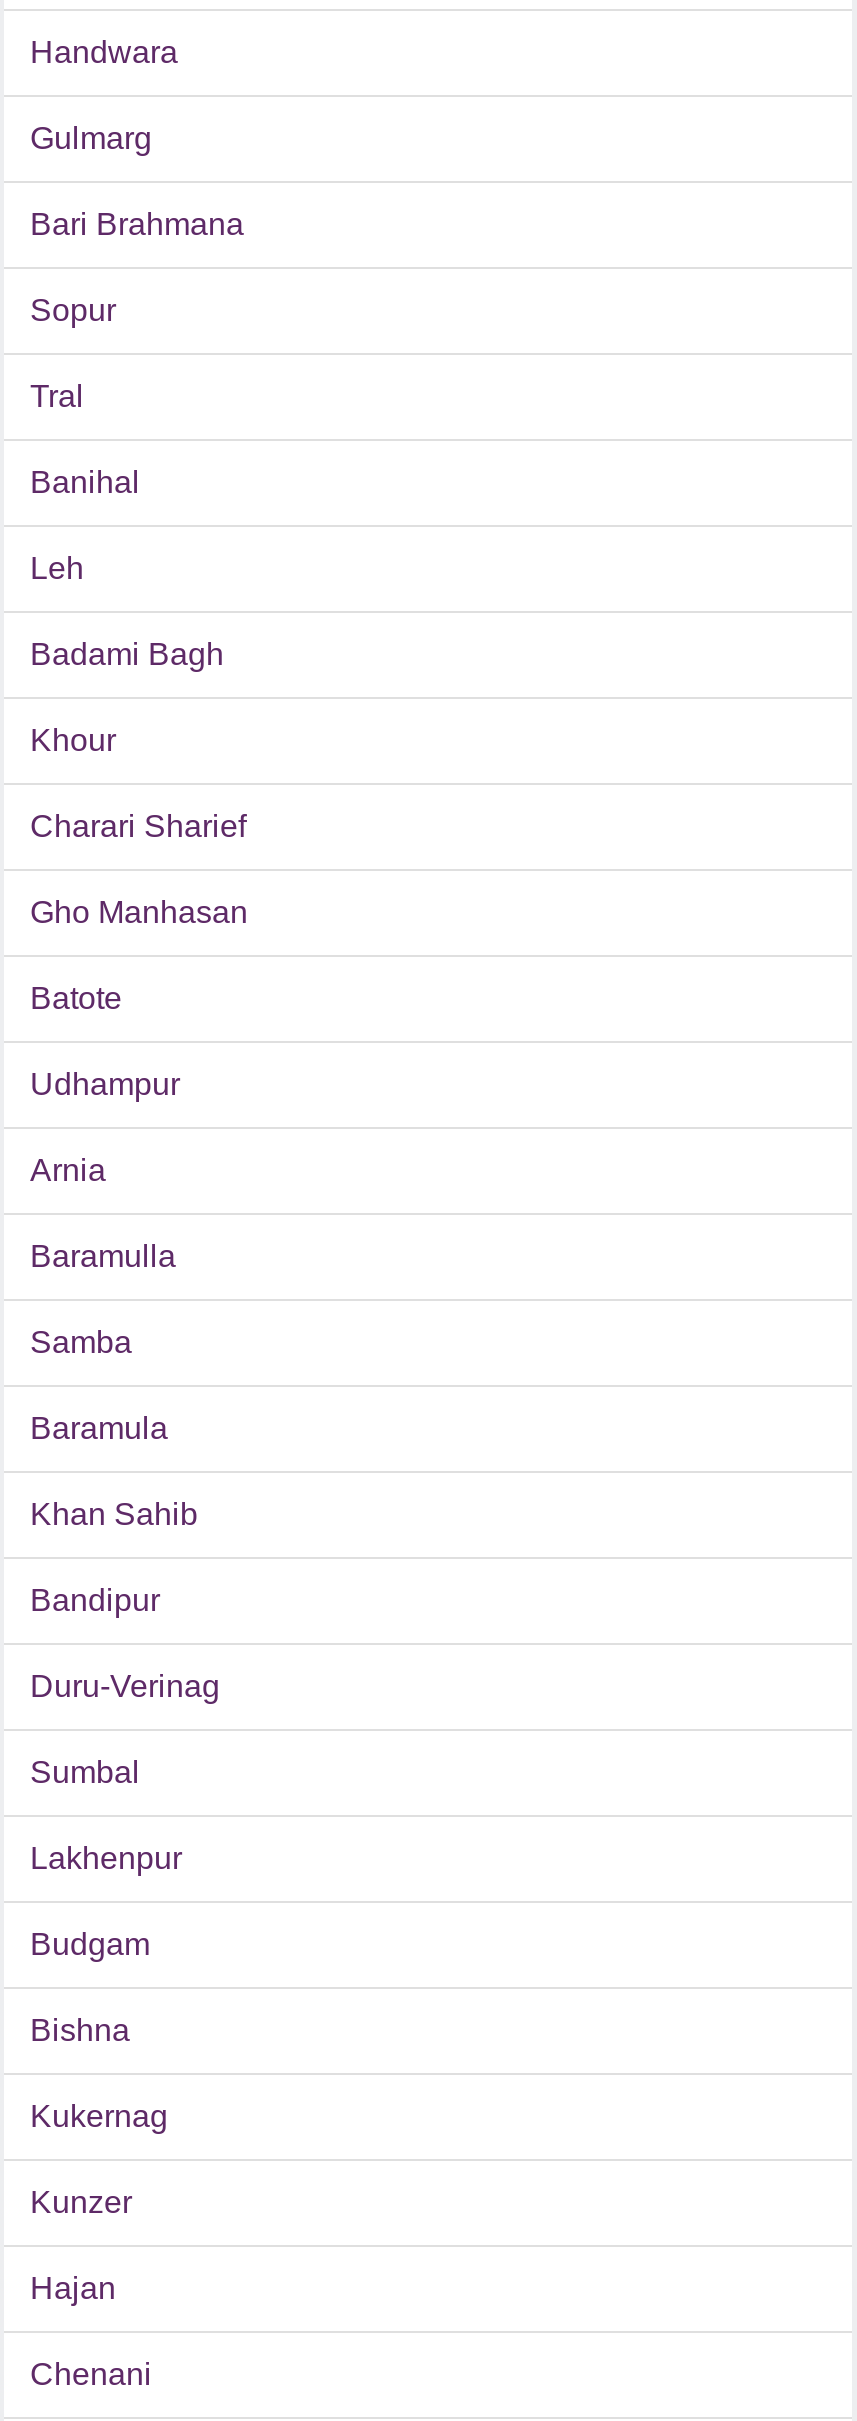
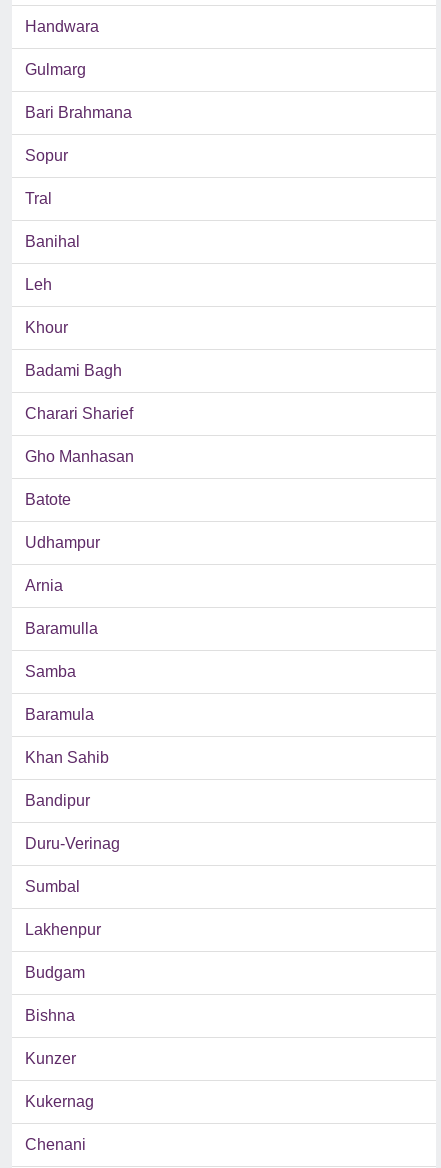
moved down: Badami Bagh

moved down: Kukernag

- Hajan
